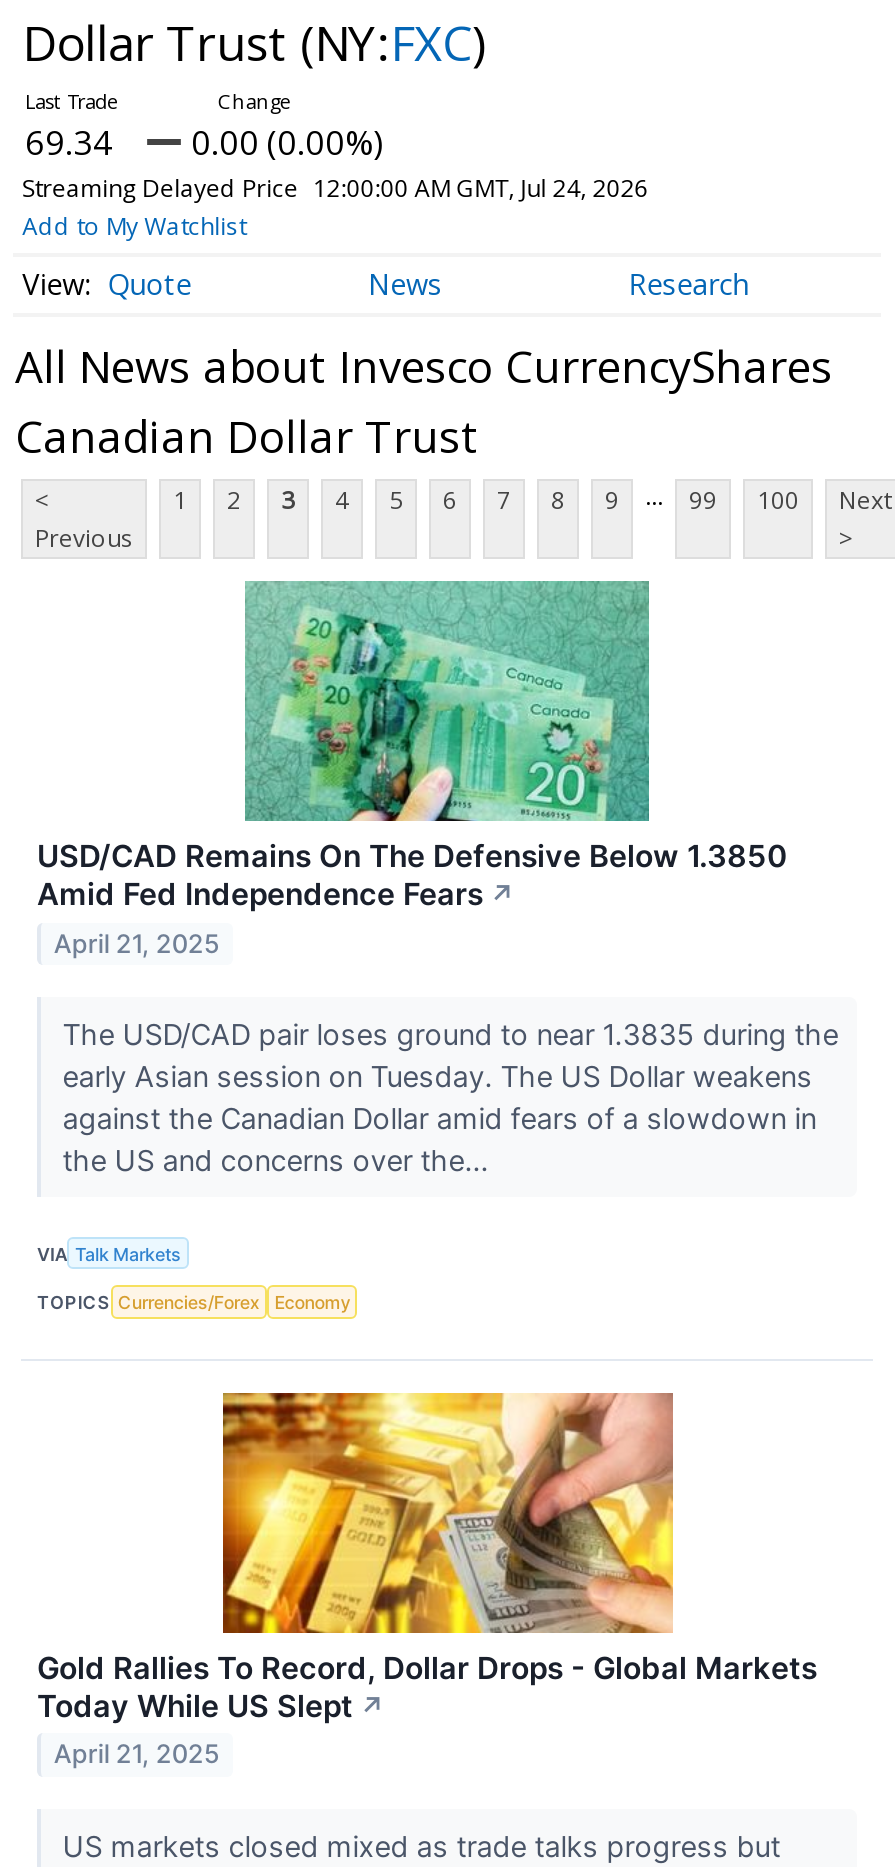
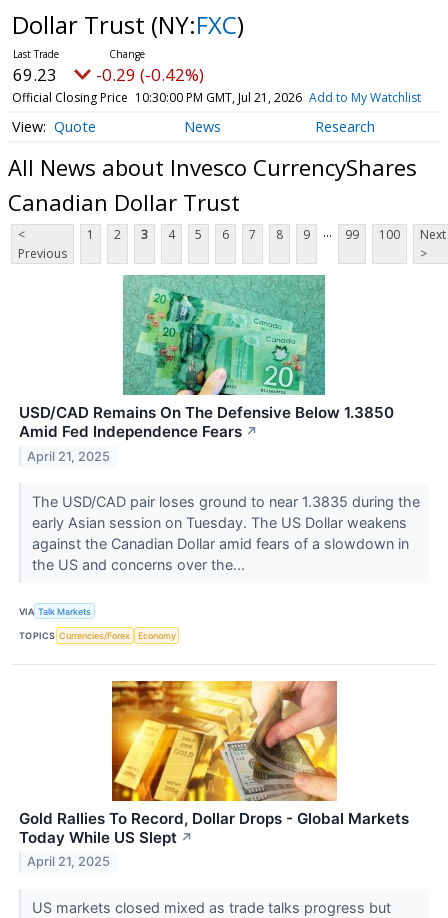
- 69.34
- 0.00 (0.00%)
- Streaming Delayed Price 12:00:00 AM GMT, Jul 24, 2026
- Add to My Watchlist
+ 69.23
+ -0.29 (-0.42%)
+ Official Closing Price 10:30:00 PM GMT, Jul 21, 2026 Add to My Watchlist
